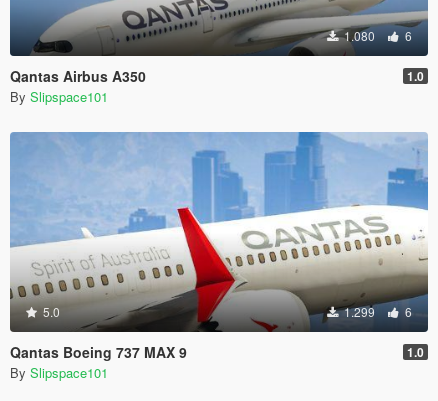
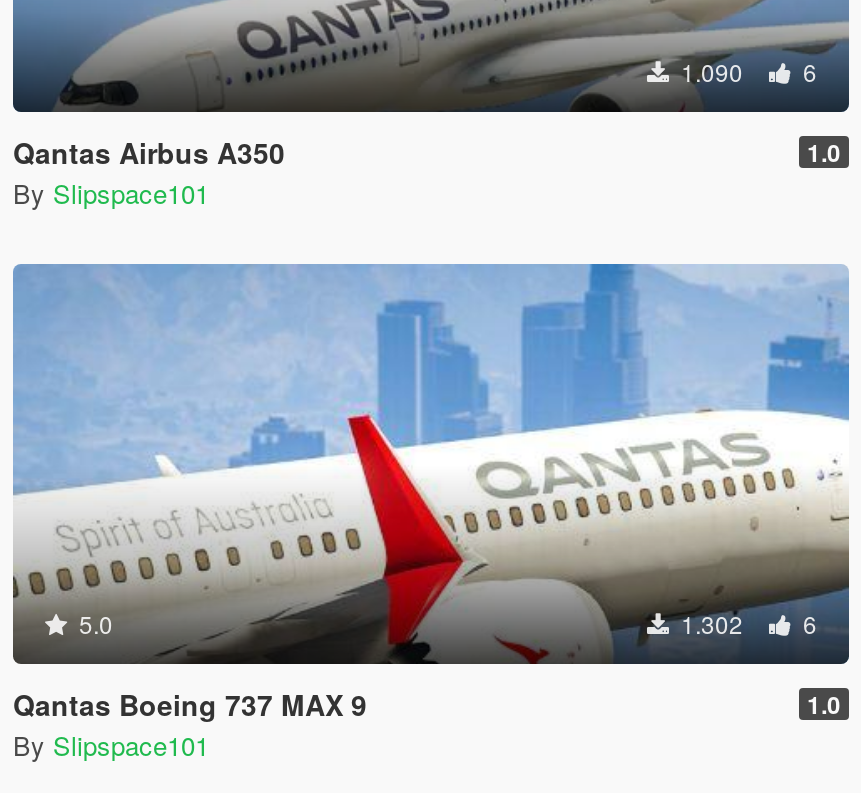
- 1.080 6
+ 1.090 6

- 1.299 6
+ 1.302 6
